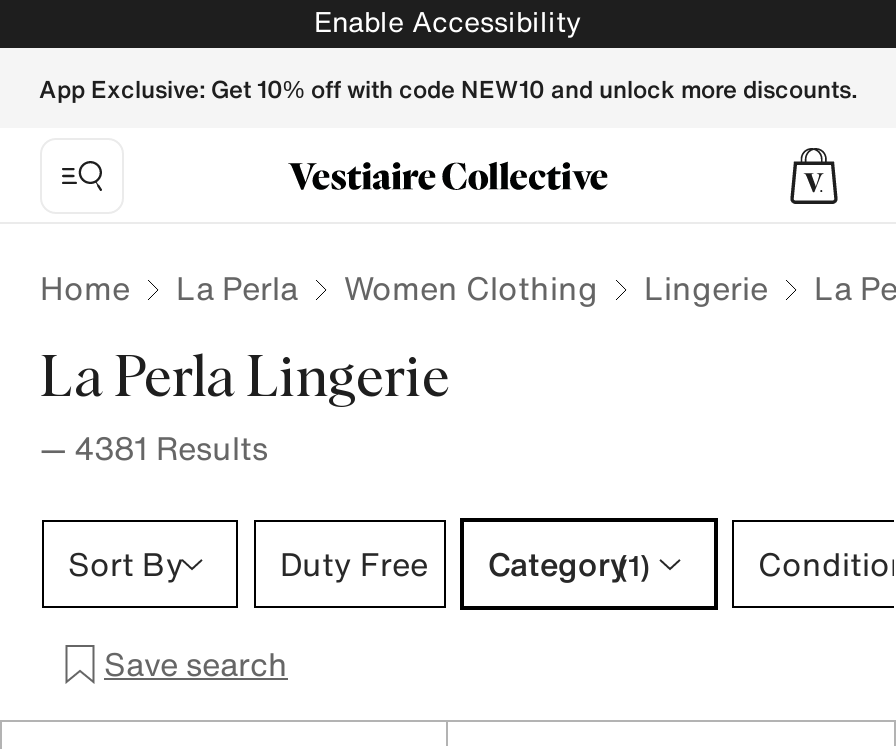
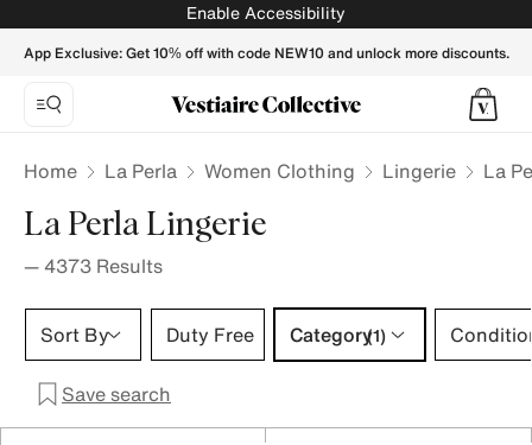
- — 4381 Results
+ — 4373 Results
